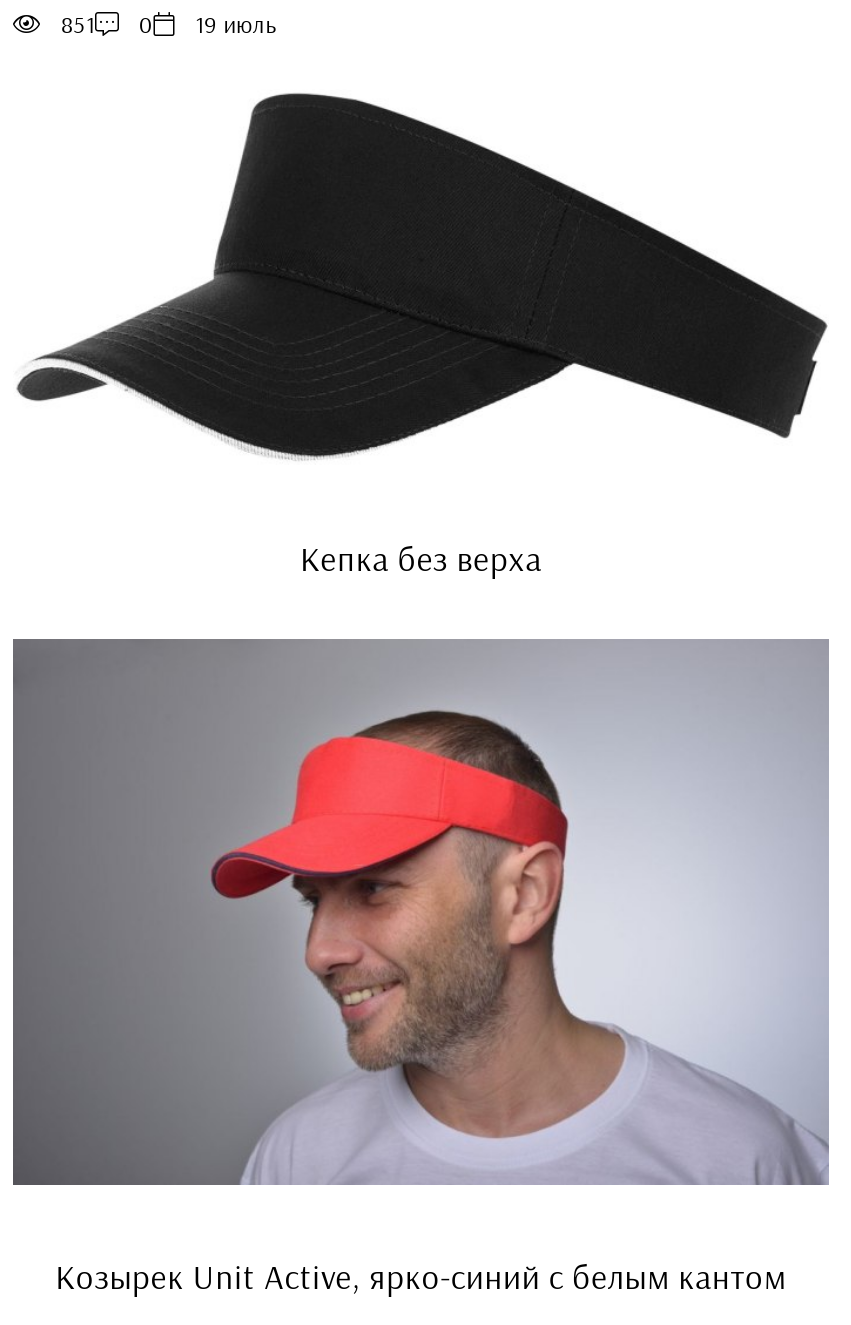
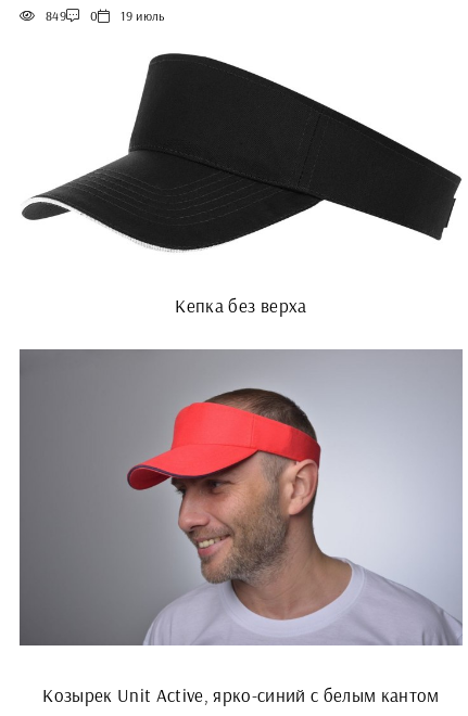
- 851 0 19 июль
+ 849 0 19 июль
